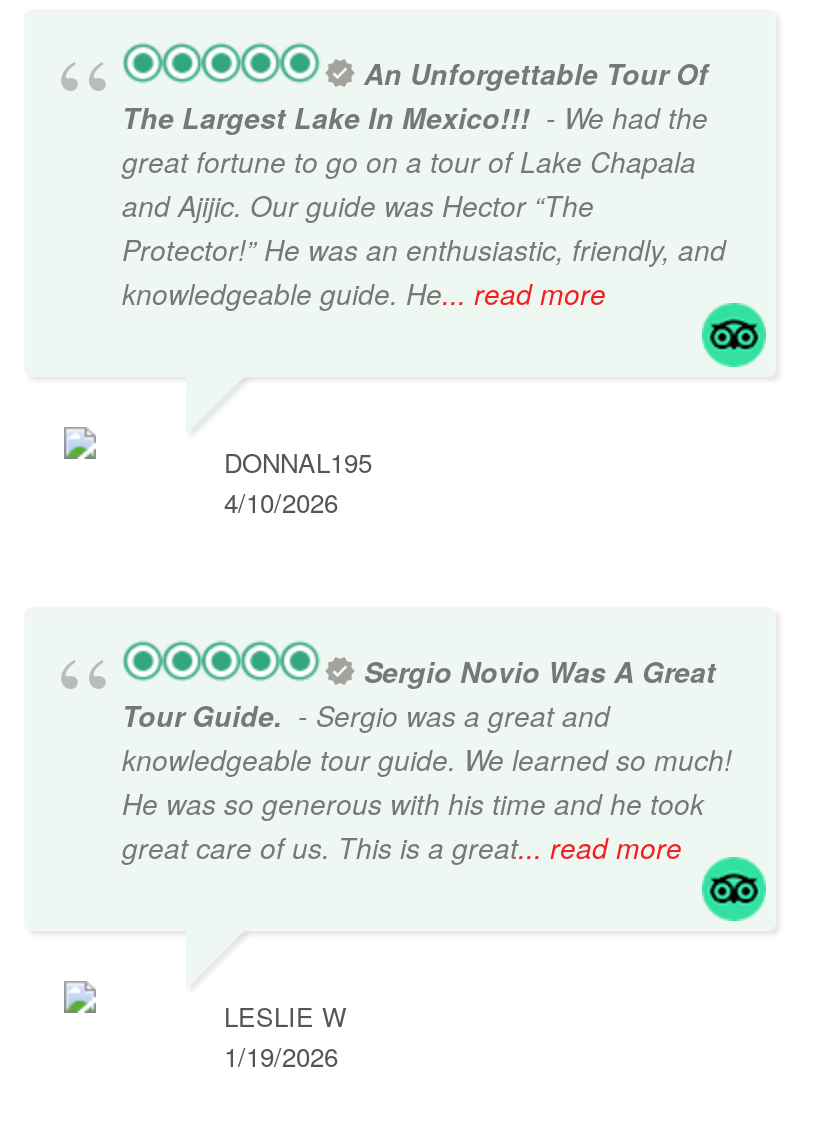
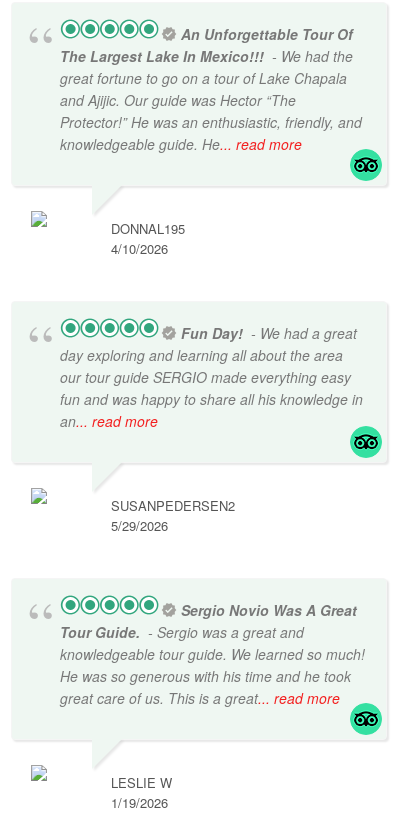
+ Fun Day! - We had a great
+ day exploring and learning all about the area
+ our tour guide SERGIO made everything easy
+ fun and was happy to share all his knowledge in
+ an... read more

+ SUSANPEDERSEN2
+ 5/29/2026
